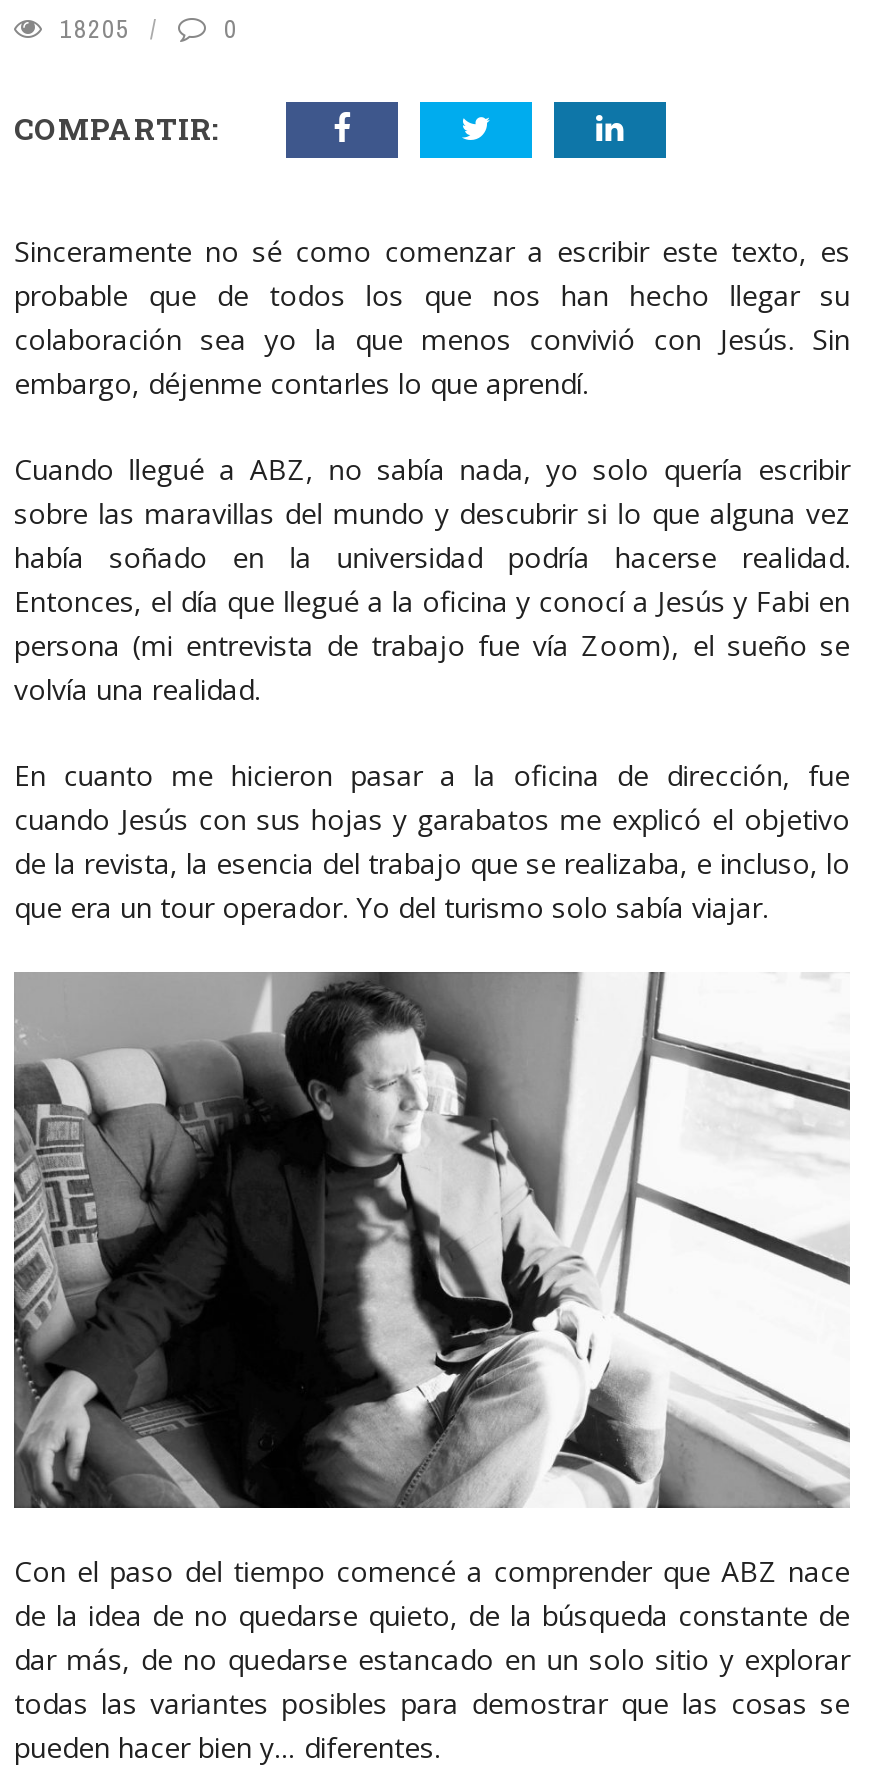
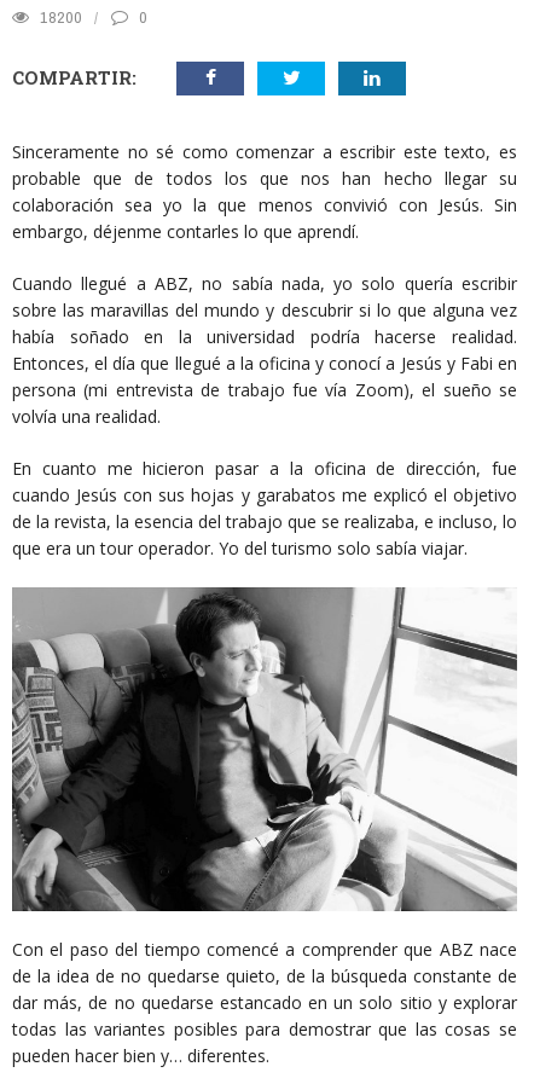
- 18205
+ 18200
